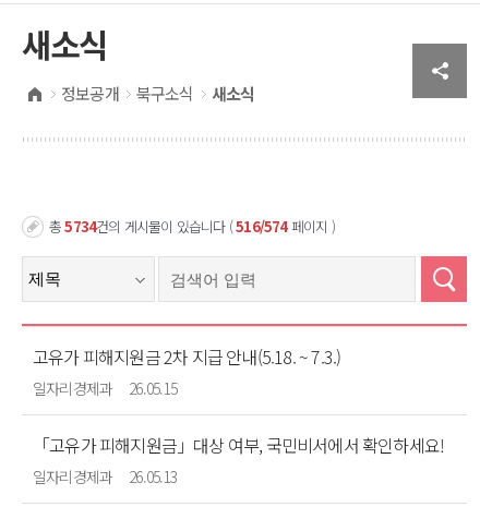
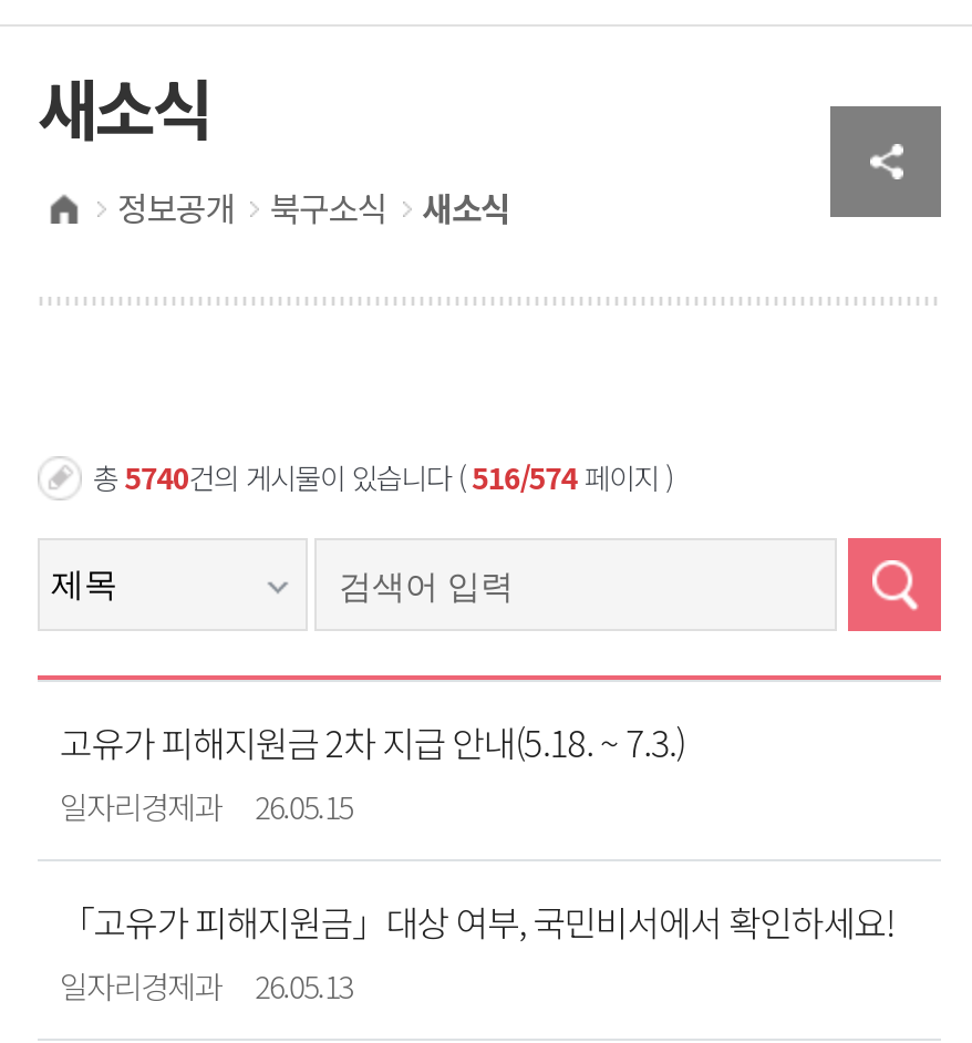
- 총 5734건의 게시물이 있습니다 (516/574 페이지 )
+ 총 5740건의 게시물이 있습니다 (516/574 페이지 )
